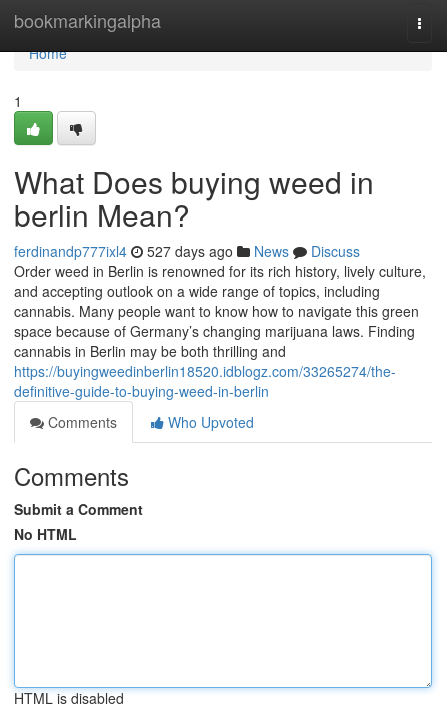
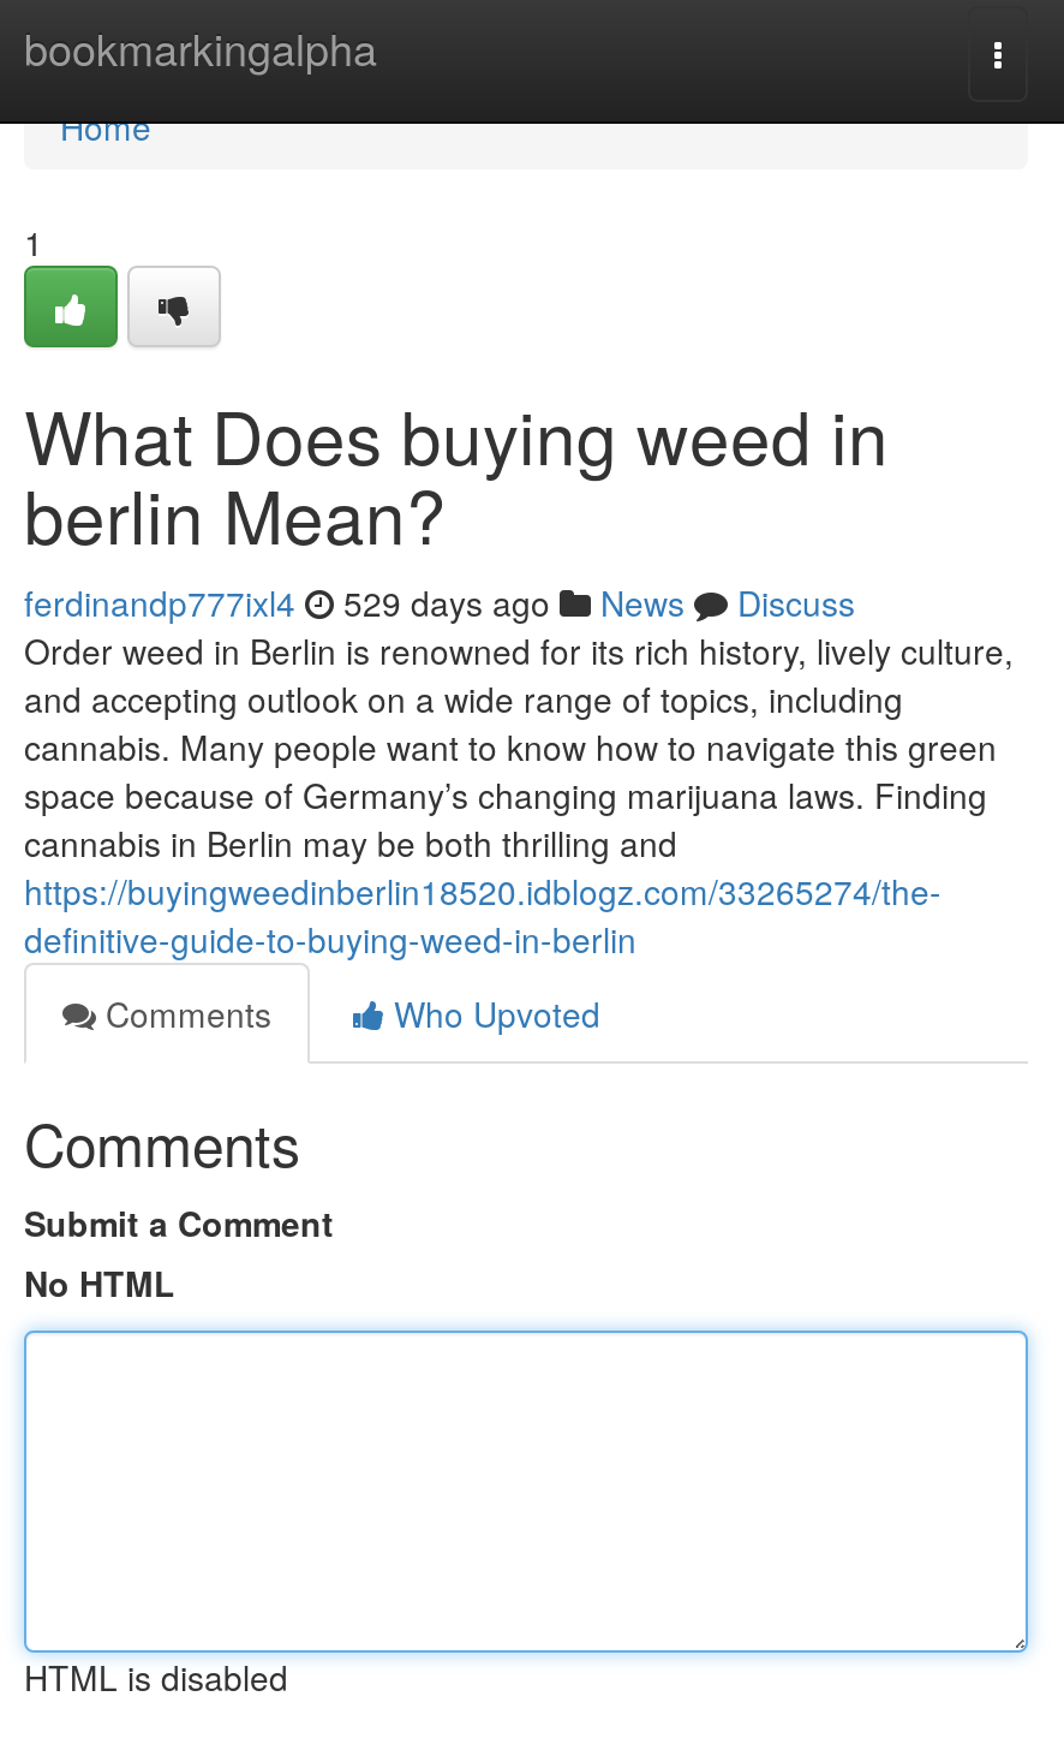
- ferdinandp777ixl4 527 days ago News Discuss
+ ferdinandp777ixl4 529 days ago News Discuss
